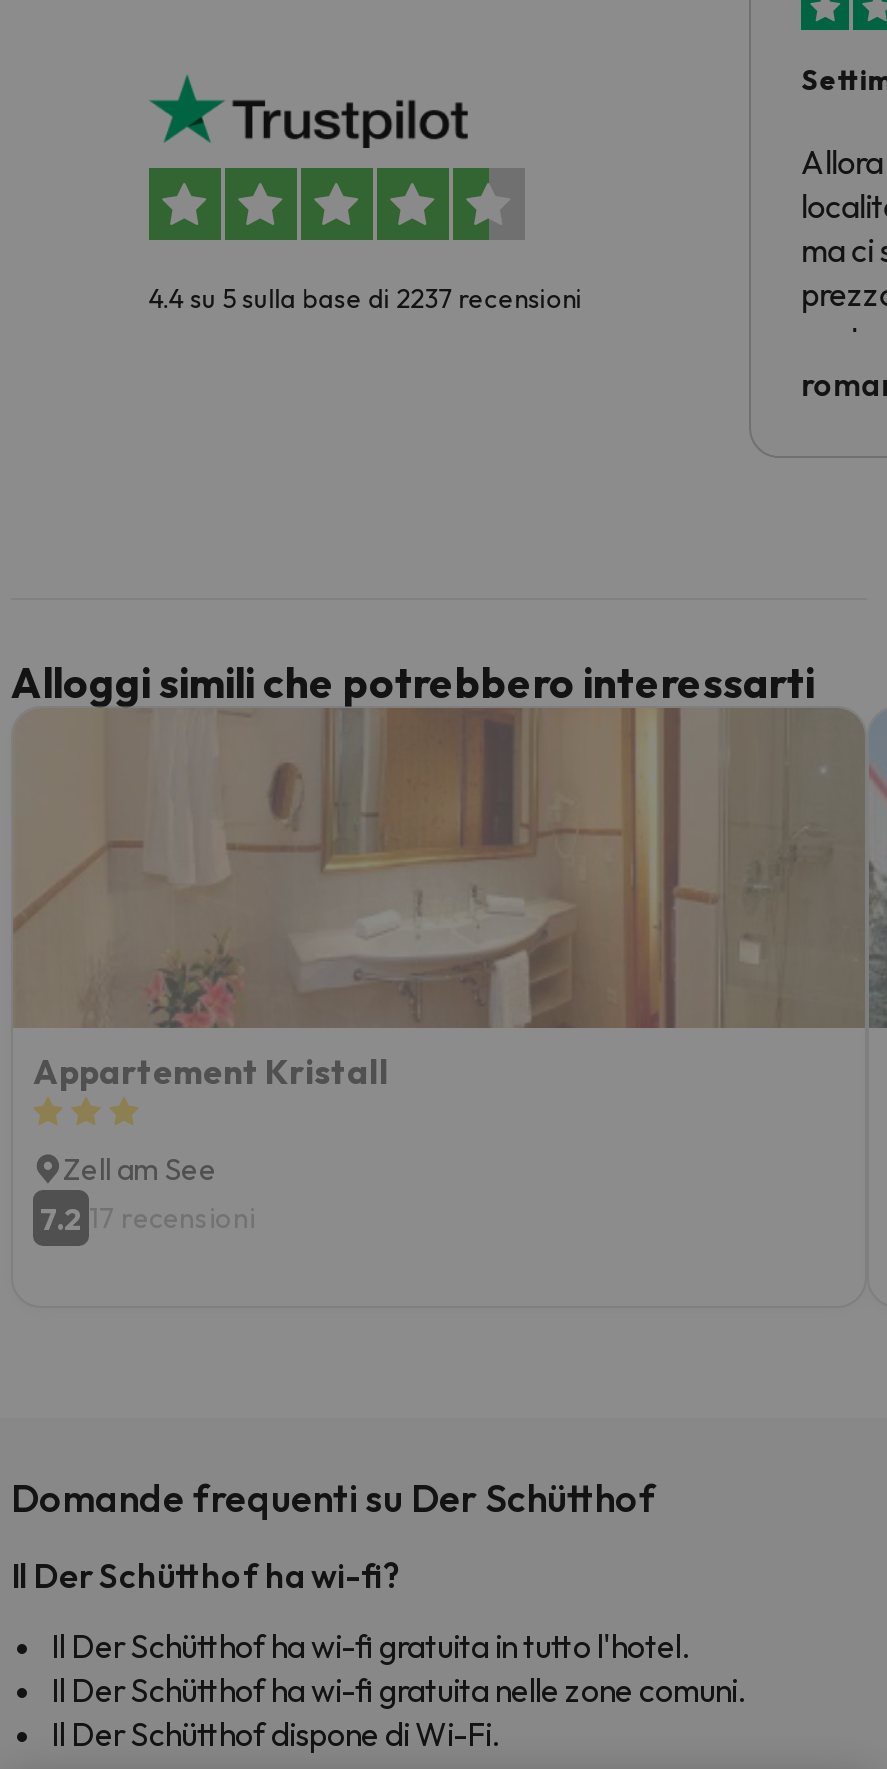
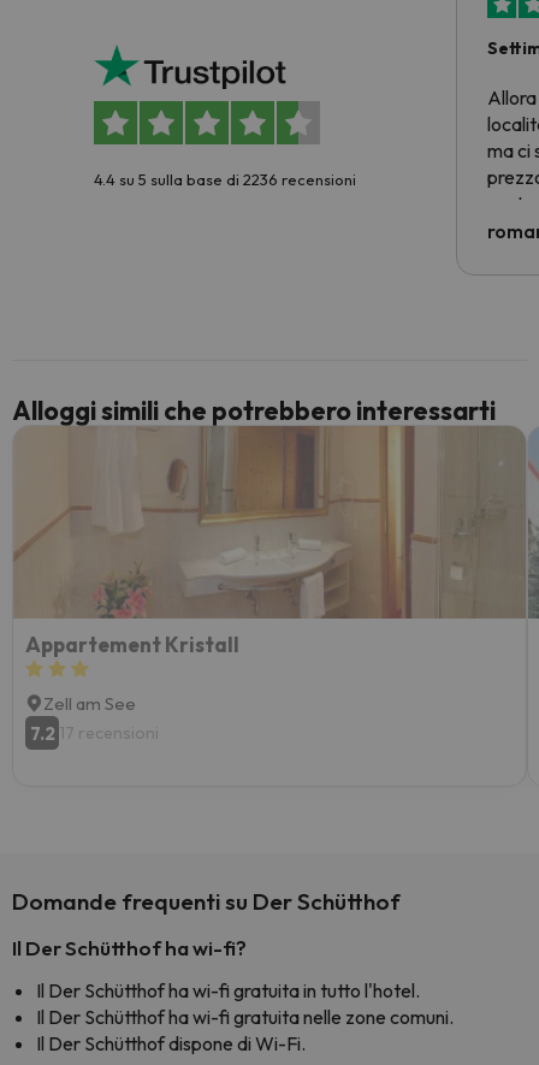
- 4.4 su 5 sulla base di 2237 recensioni
+ 4.4 su 5 sulla base di 2236 recensioni
